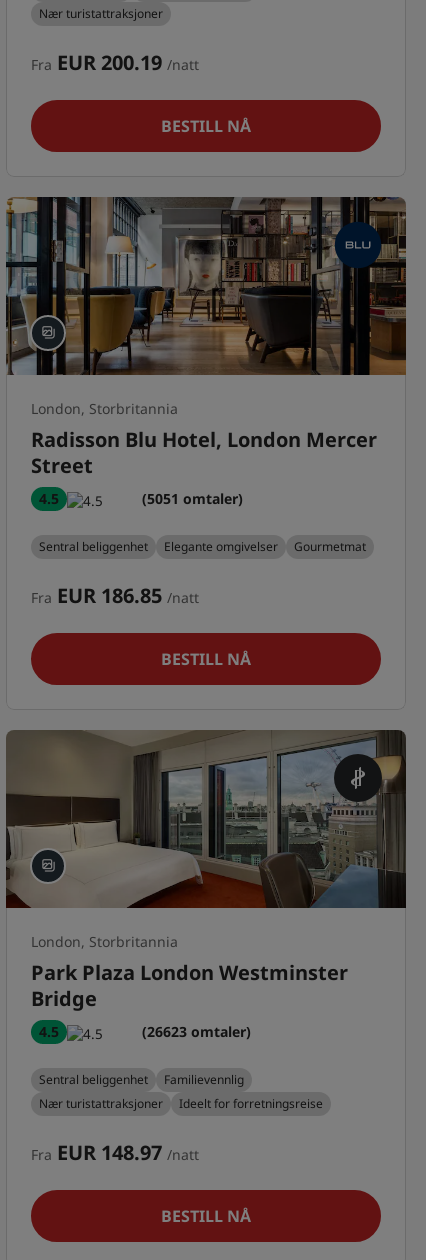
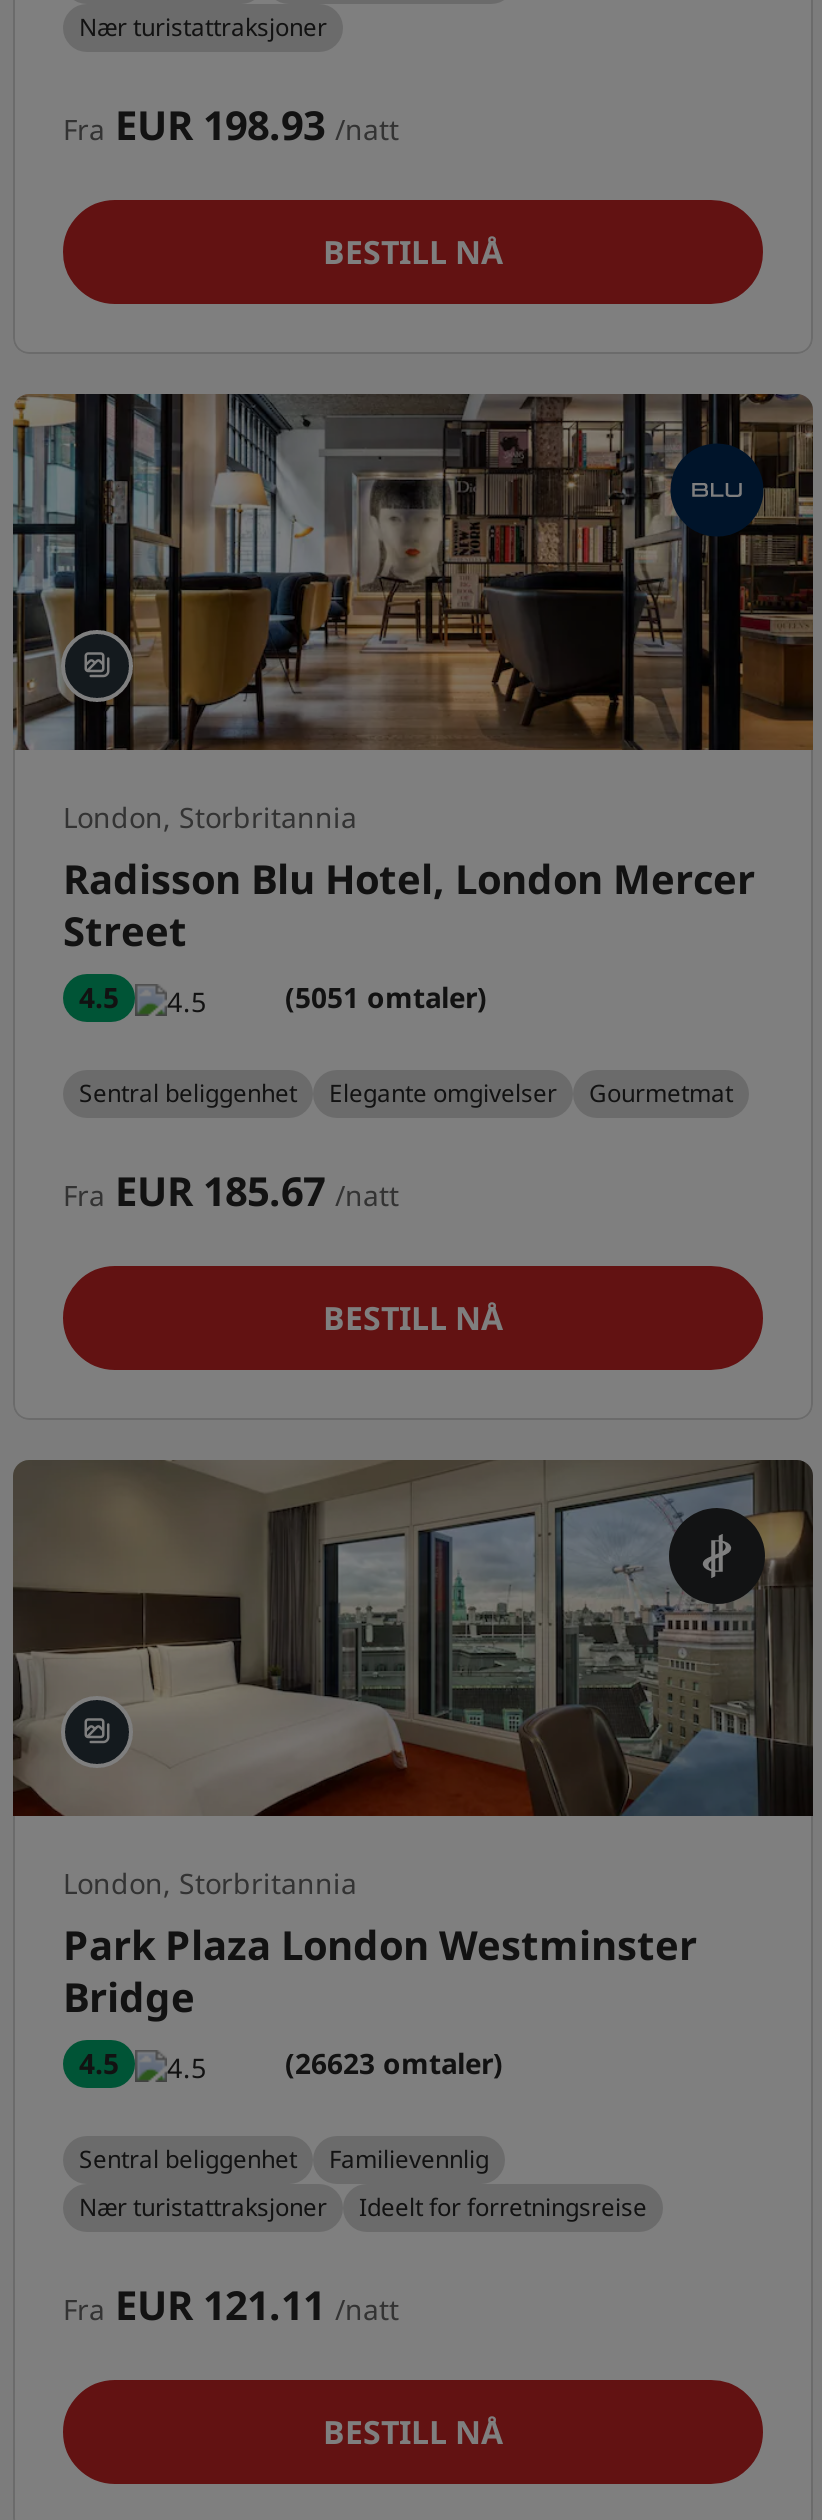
- Fra EUR 200.19 /natt
+ Fra EUR 198.93 /natt

- Fra EUR 186.85 /natt
+ Fra EUR 185.67 /natt

- Fra EUR 148.97 /natt
+ Fra EUR 121.11 /natt
